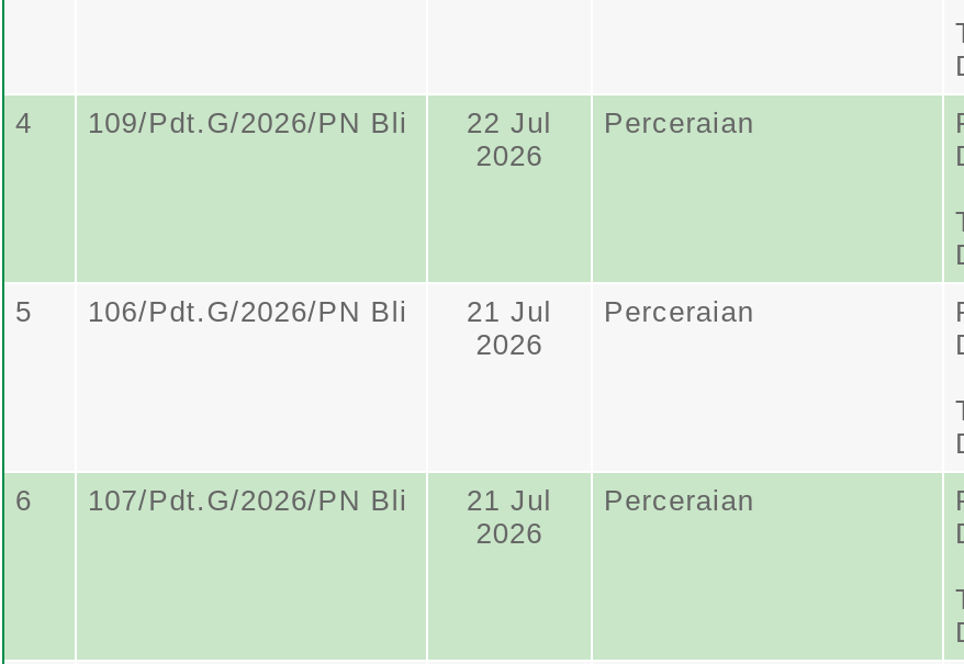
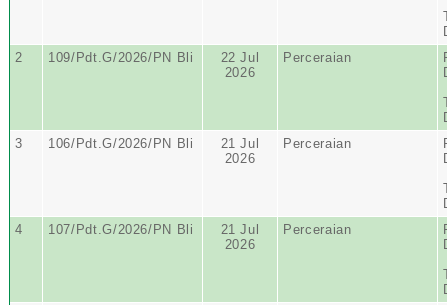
- 4 109/Pdt.G/2026/PN Bli 22 Jul Perceraian
+ 2 109/Pdt.G/2026/PN Bli 22 Jul Perceraian

- 5 106/Pdt.G/2026/PN Bli 21 Jul Perceraian
+ 3 106/Pdt.G/2026/PN Bli 21 Jul Perceraian

- 6 107/Pdt.G/2026/PN Bli 21 Jul Perceraian
+ 4 107/Pdt.G/2026/PN Bli 21 Jul Perceraian
